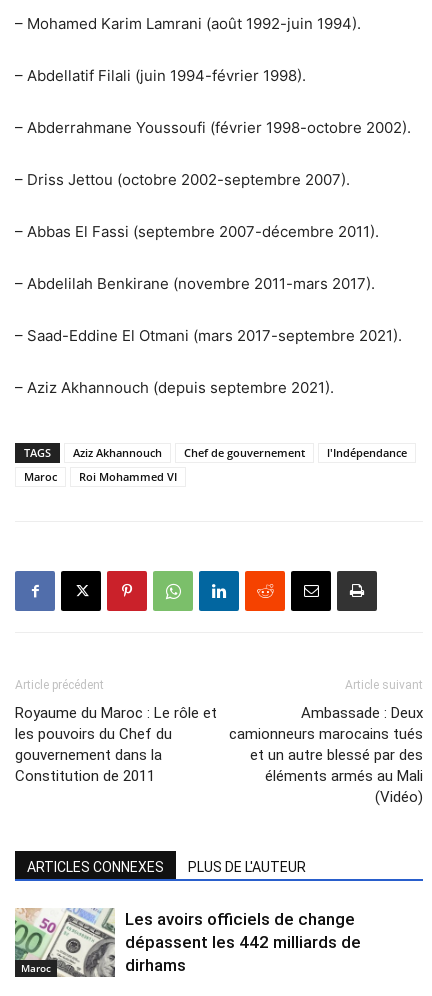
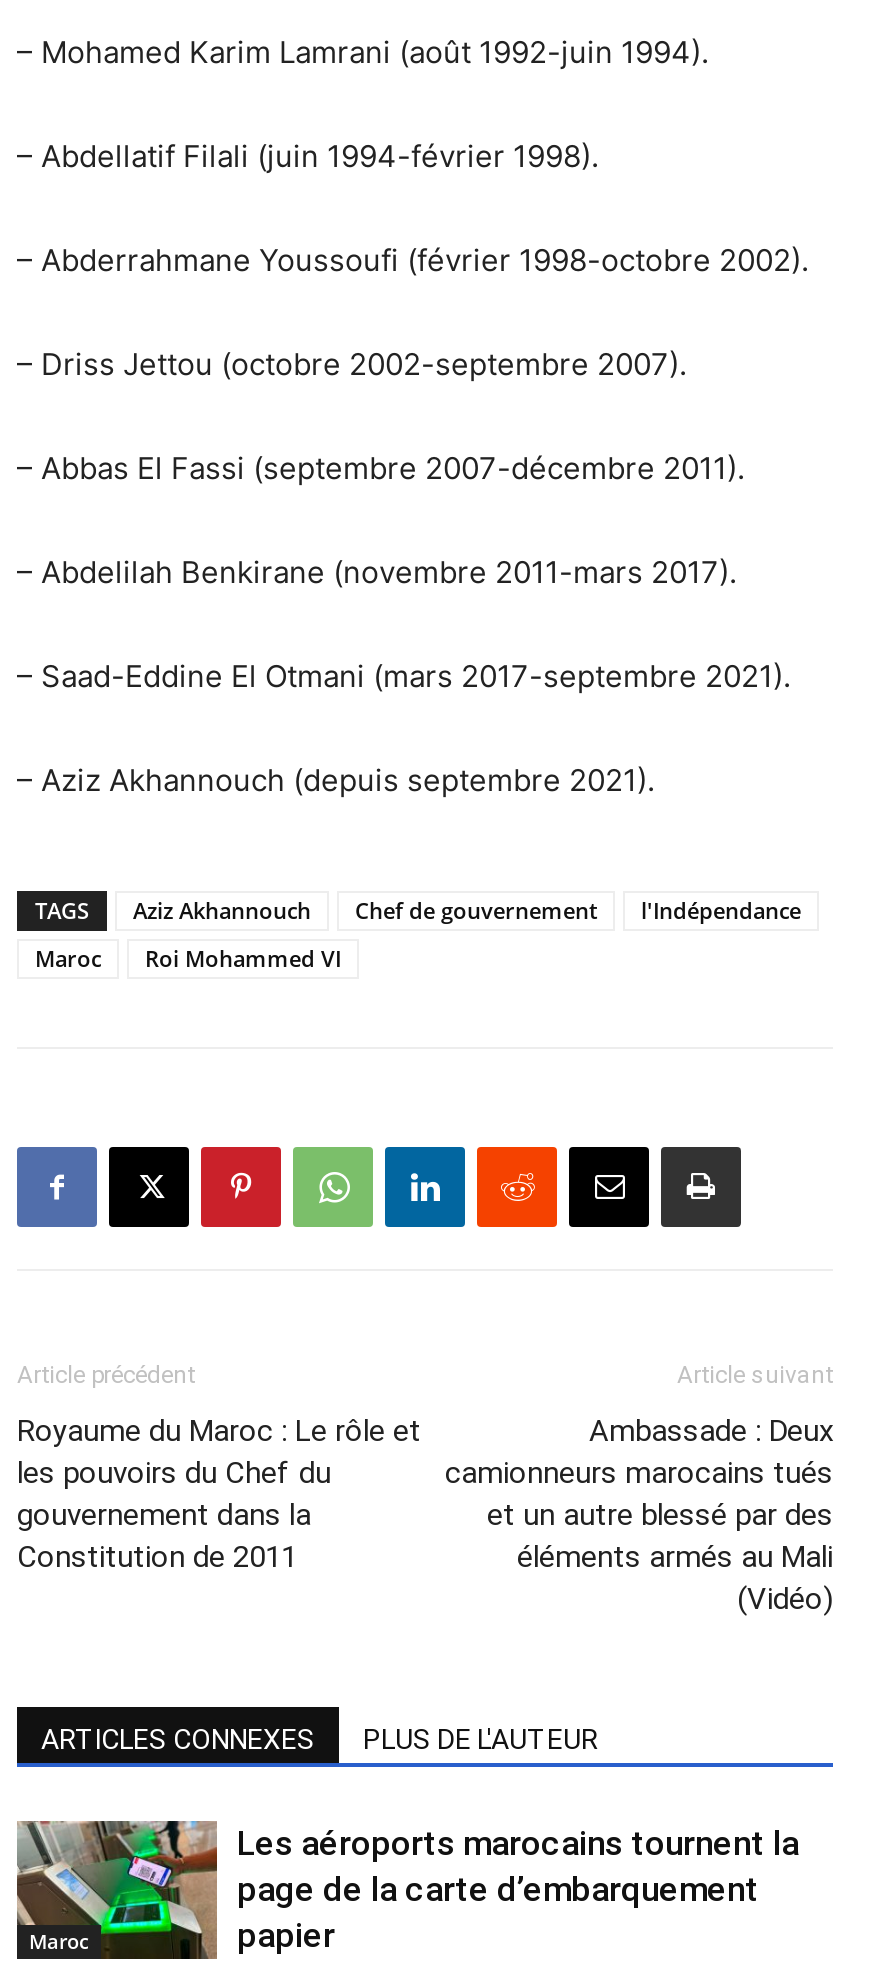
- [image]
- Les avoirs officiels de change
- dépassent les 442 milliards de
- dirhams
+ [image]
+ Les aéroports marocains tournent la
+ page de la carte d’embarquement
+ papier
